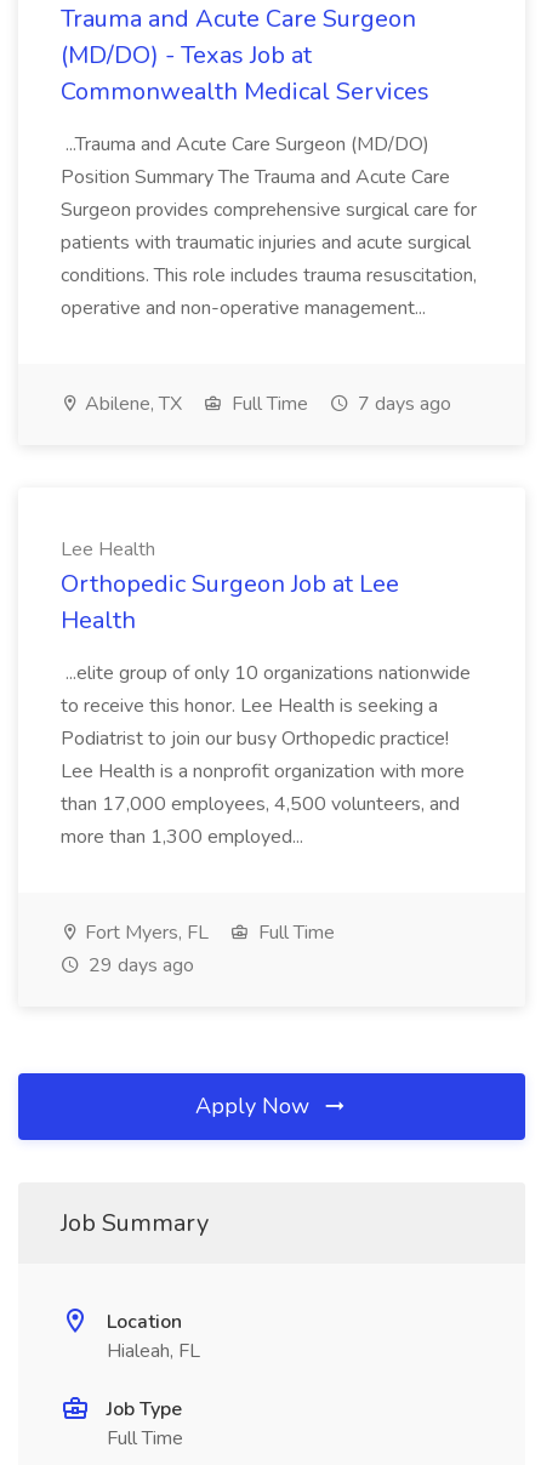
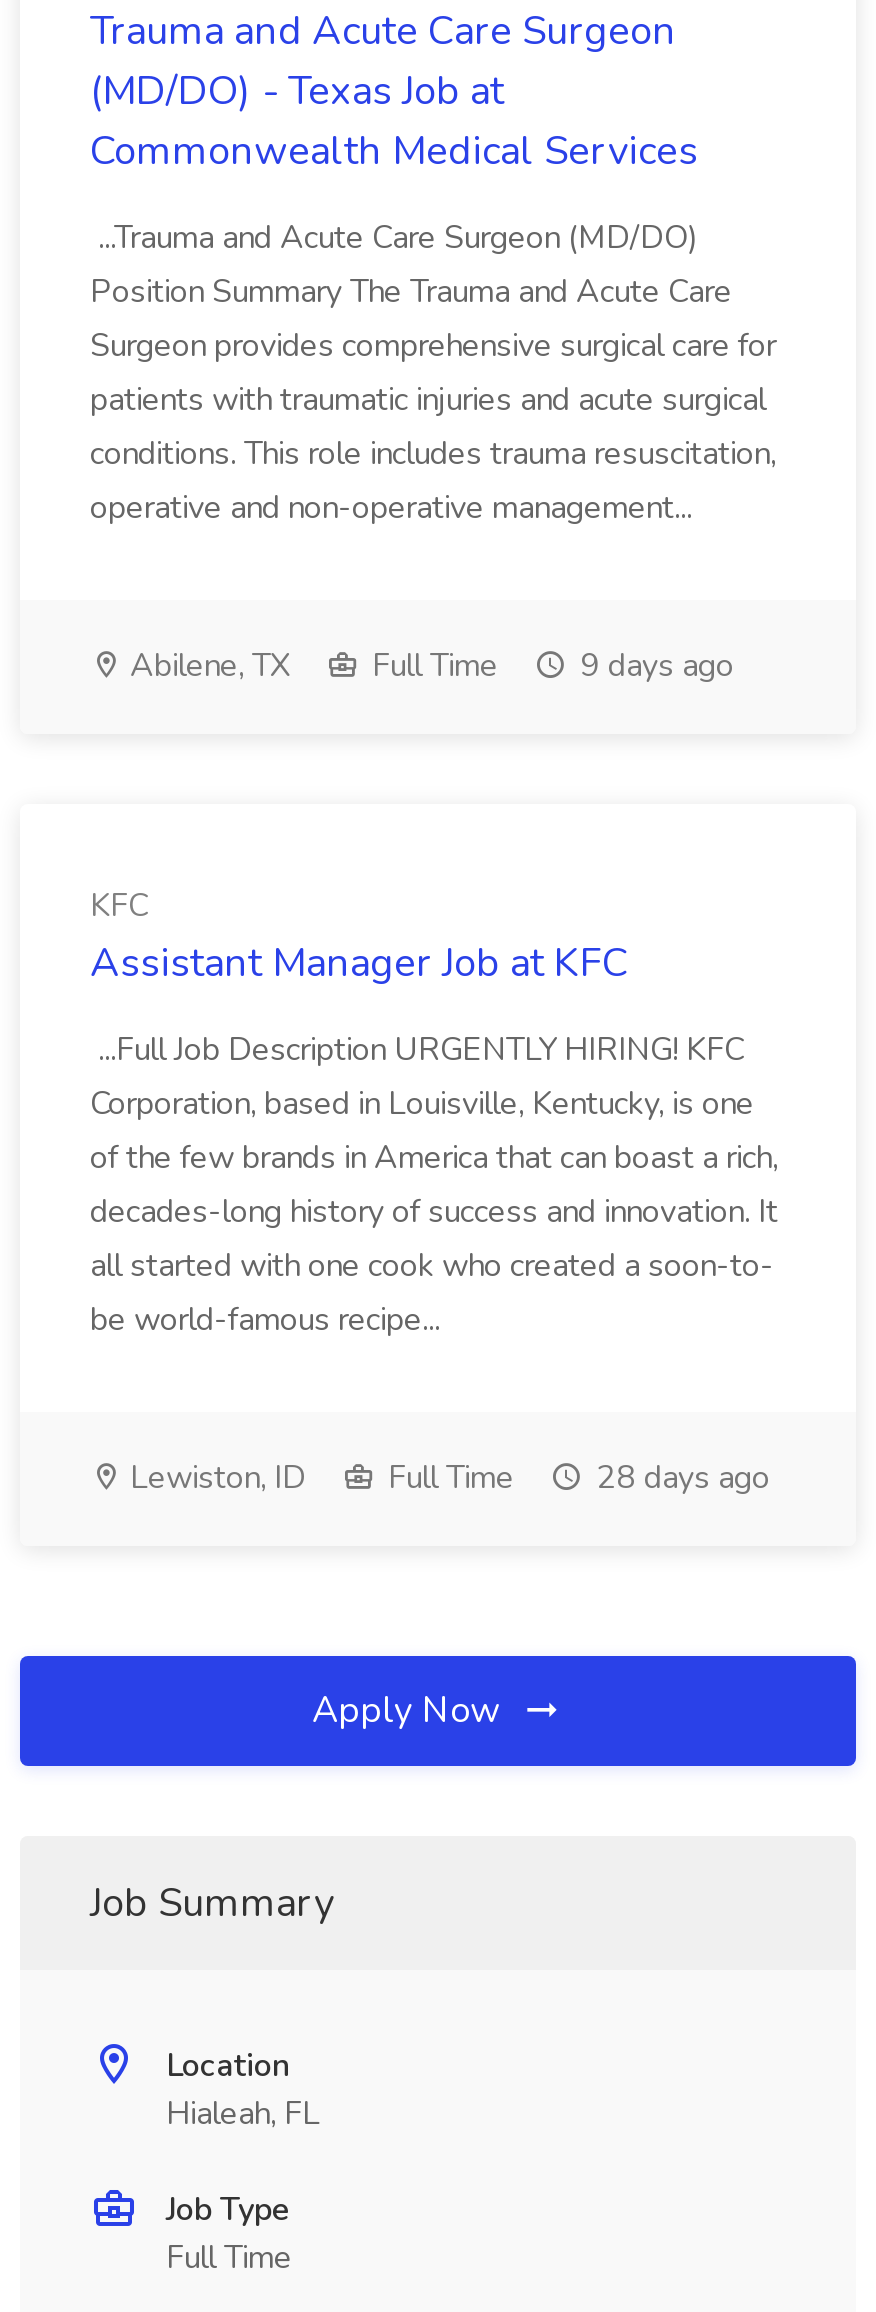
- Abilene, TX Full Time 7 days ago
+ Abilene, TX Full Time 9 days ago

- Lee Health
- Orthopedic Surgeon Job at Lee
- Health
+ KFC
+ Assistant Manager Job at KFC

- ...elite group of only 10 organizations nationwide
- to receive this honor. Lee Health is seeking a
- Podiatrist to join our busy Orthopedic practice!
- Lee Health is a nonprofit organization with more
- than 17,000 employees, 4,500 volunteers, and
- more than 1,300 employed...
+ ...Full Job Description URGENTLY HIRING! KFC
+ Corporation, based in Louisville, Kentucky, is one
+ of the few brands in America that can boast a rich,
+ decades-long history of success and innovation. It
+ all started with one cook who created a soon-to-
+ be world-famous recipe...

- Fort Myers, FL
+ Lewiston, ID

- 29 days ago
+ 28 days ago
